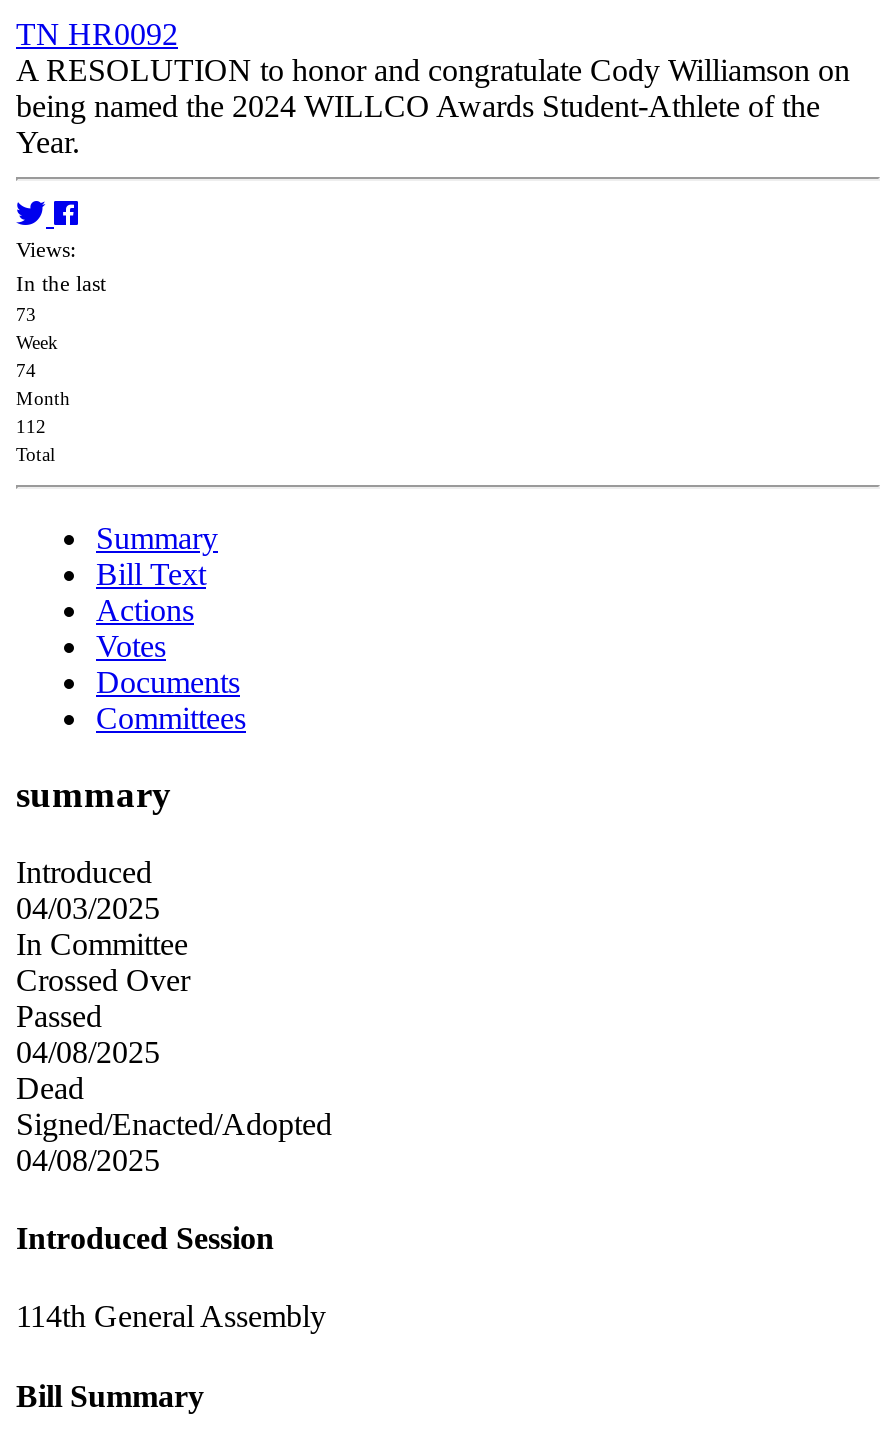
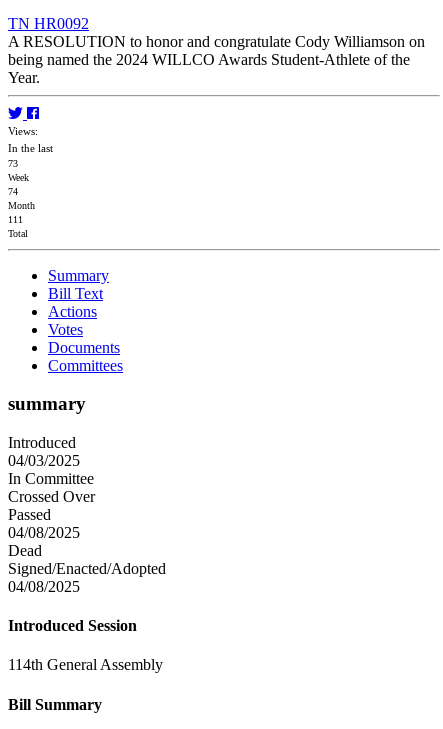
- 112
+ 111
